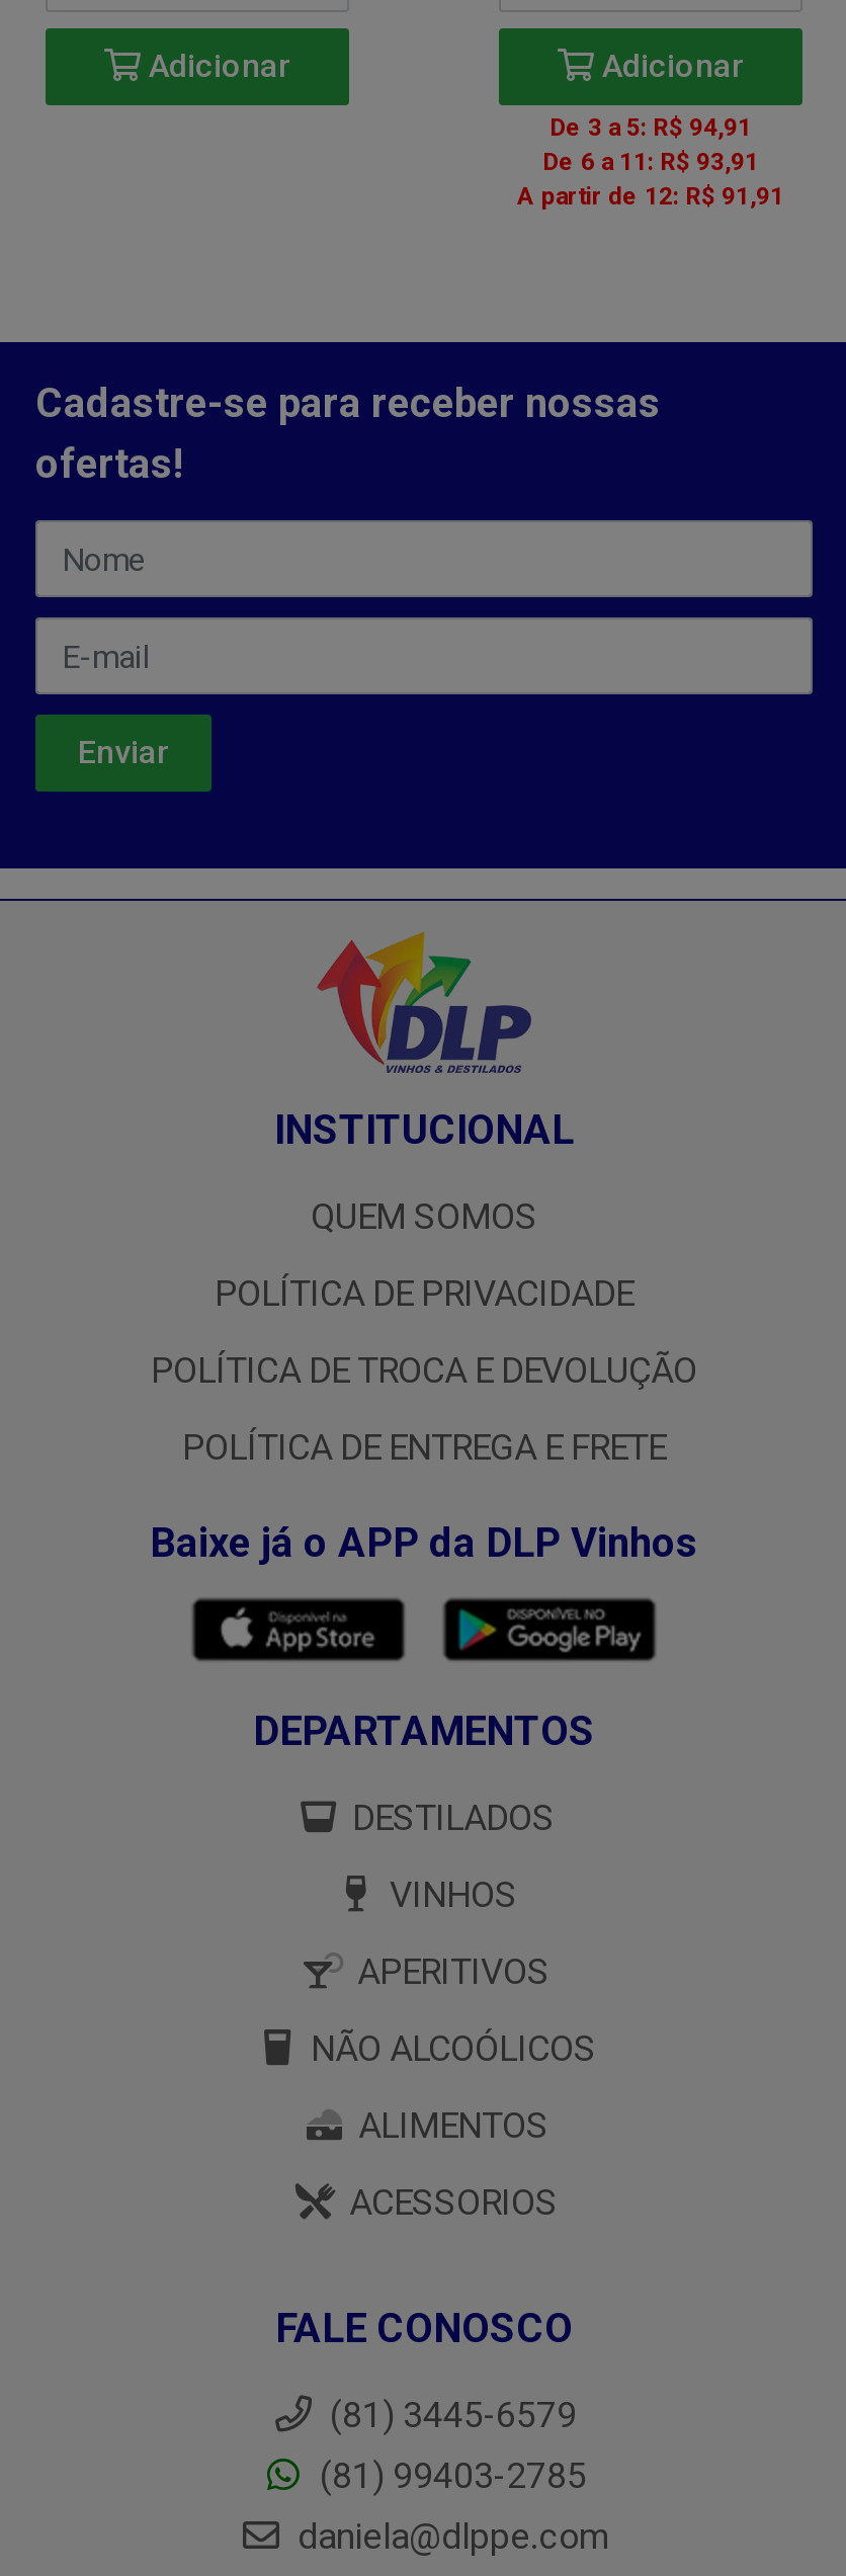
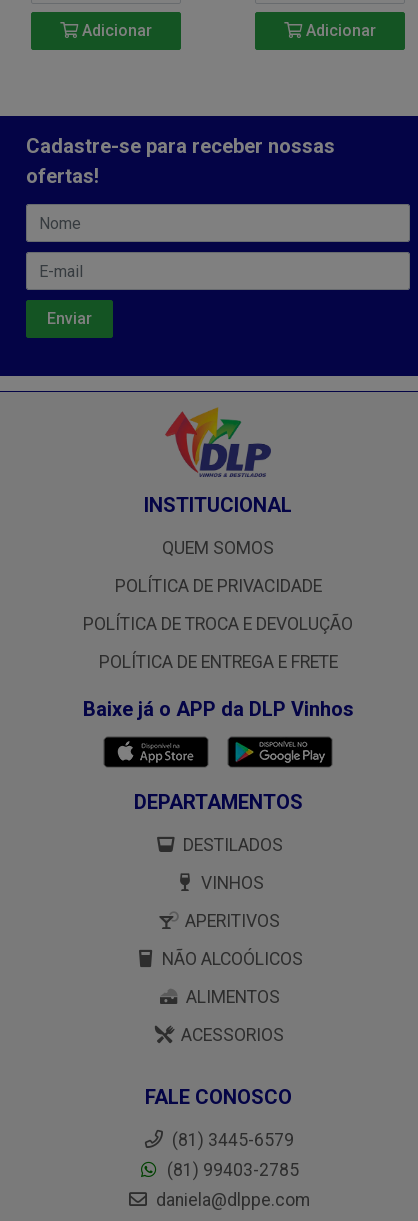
- De 3 a 5: R$ 94,91
- De 6 a 11: R$ 93,91
- A partir de 12: R$ 91,91
